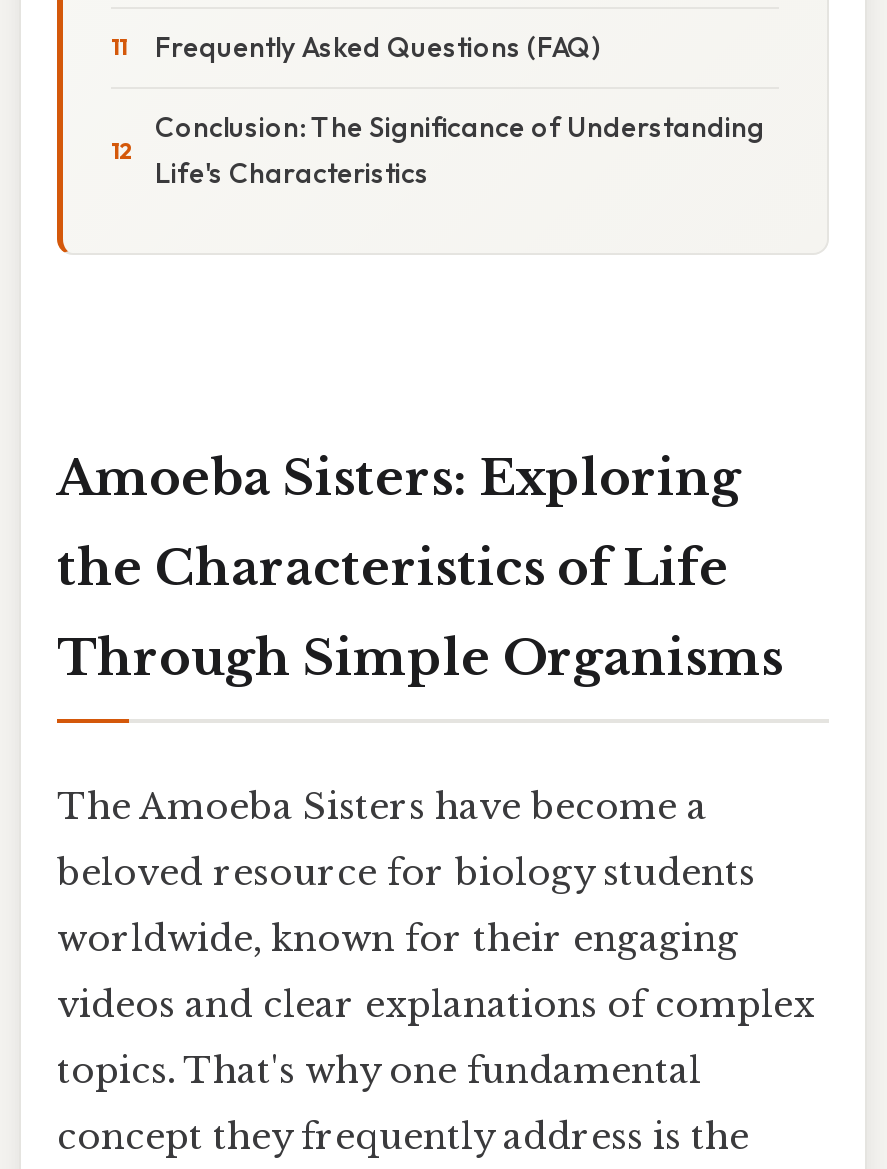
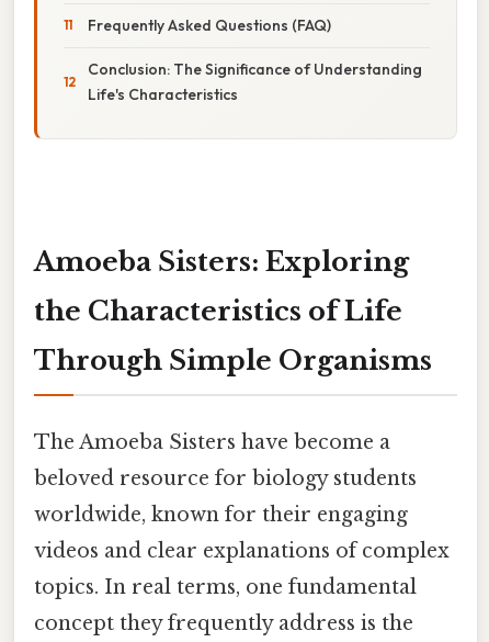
- topics. That's why one fundamental
+ topics. In real terms, one fundamental
